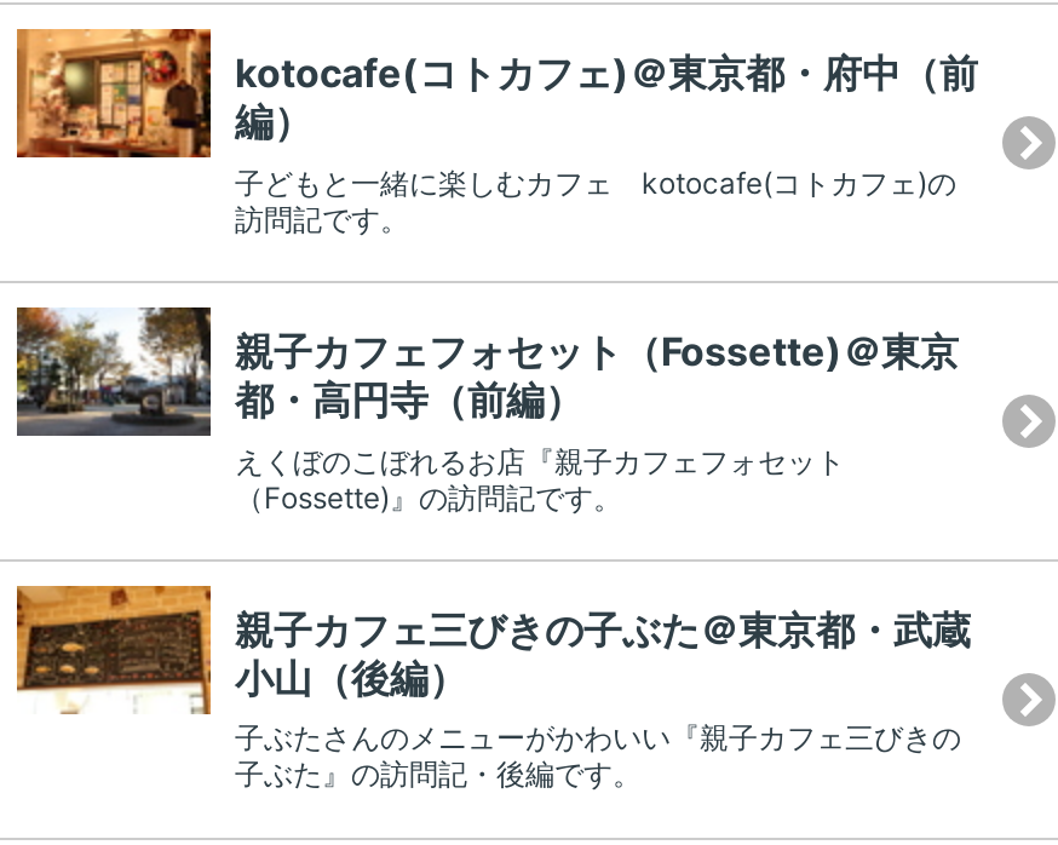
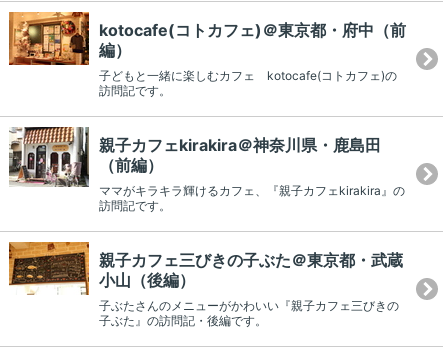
- [image]
- 親子カフェフォセット（Fossette)＠東京
- 都・高円寺（前編）
- えくぼのこぼれるお店『親子カフェフォセット
- （Fossette)』の訪問記です。
+ [image]
+ 親子カフェkirakira＠神奈川県・鹿島田
+ （前編）
+ ママがキラキラ輝けるカフェ、『親子カフェkirakira』の
+ 訪問記です。
